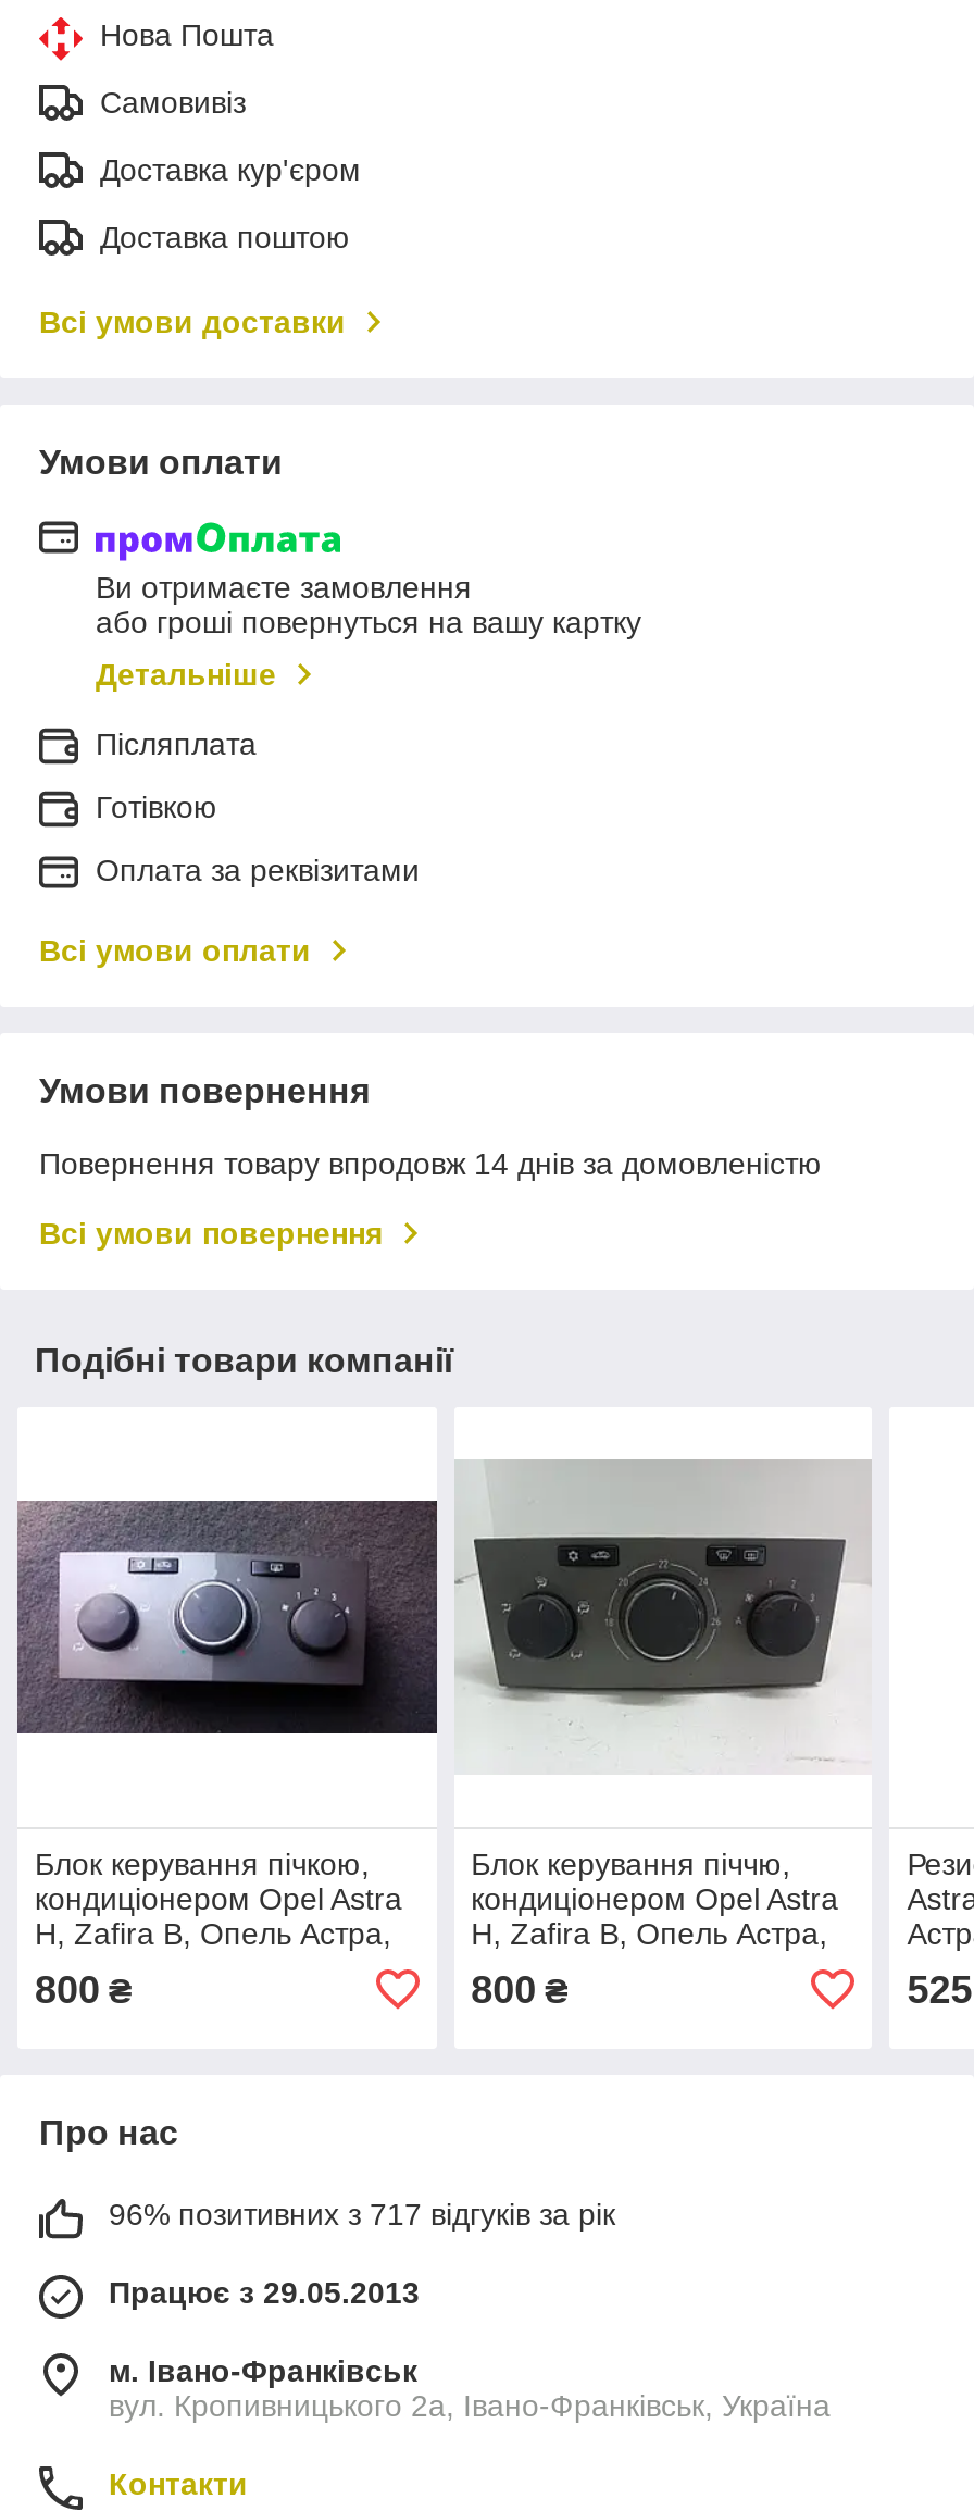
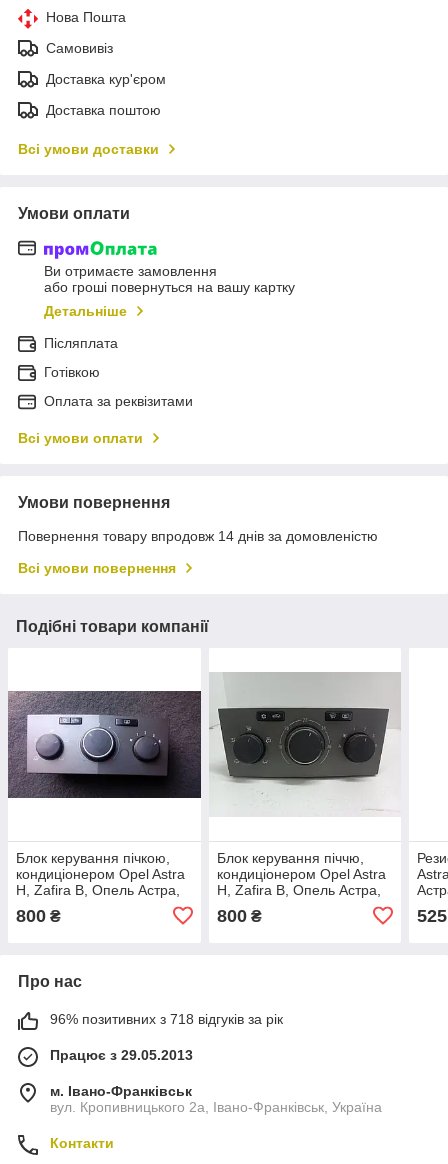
- 96% позитивних з 717 відгуків за рік
+ 96% позитивних з 718 відгуків за рік
